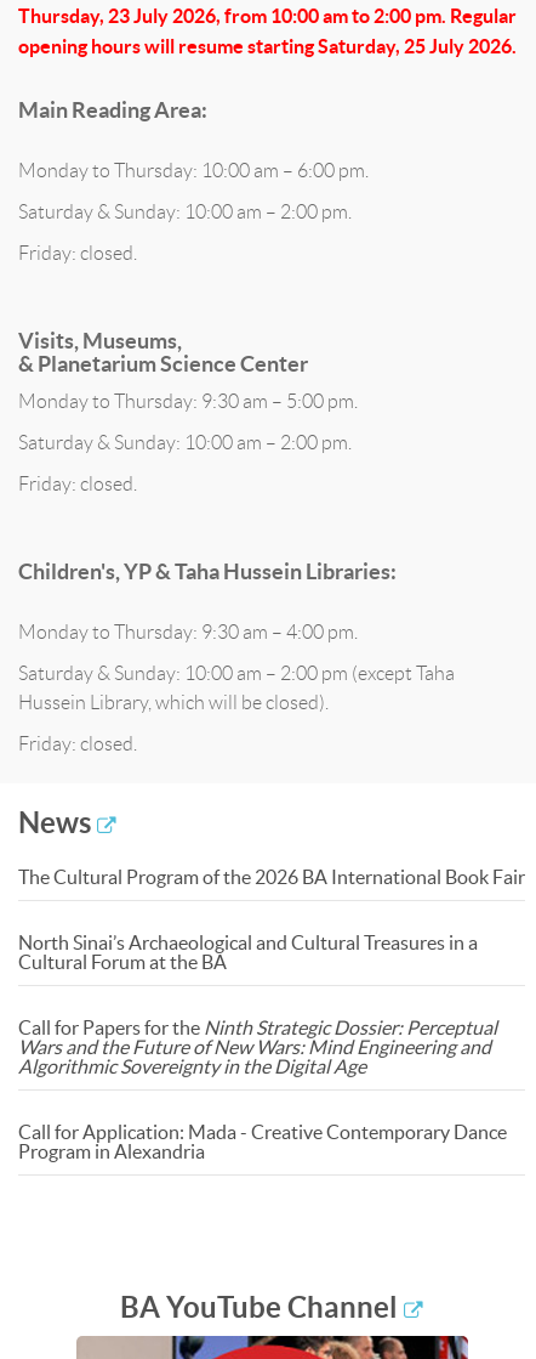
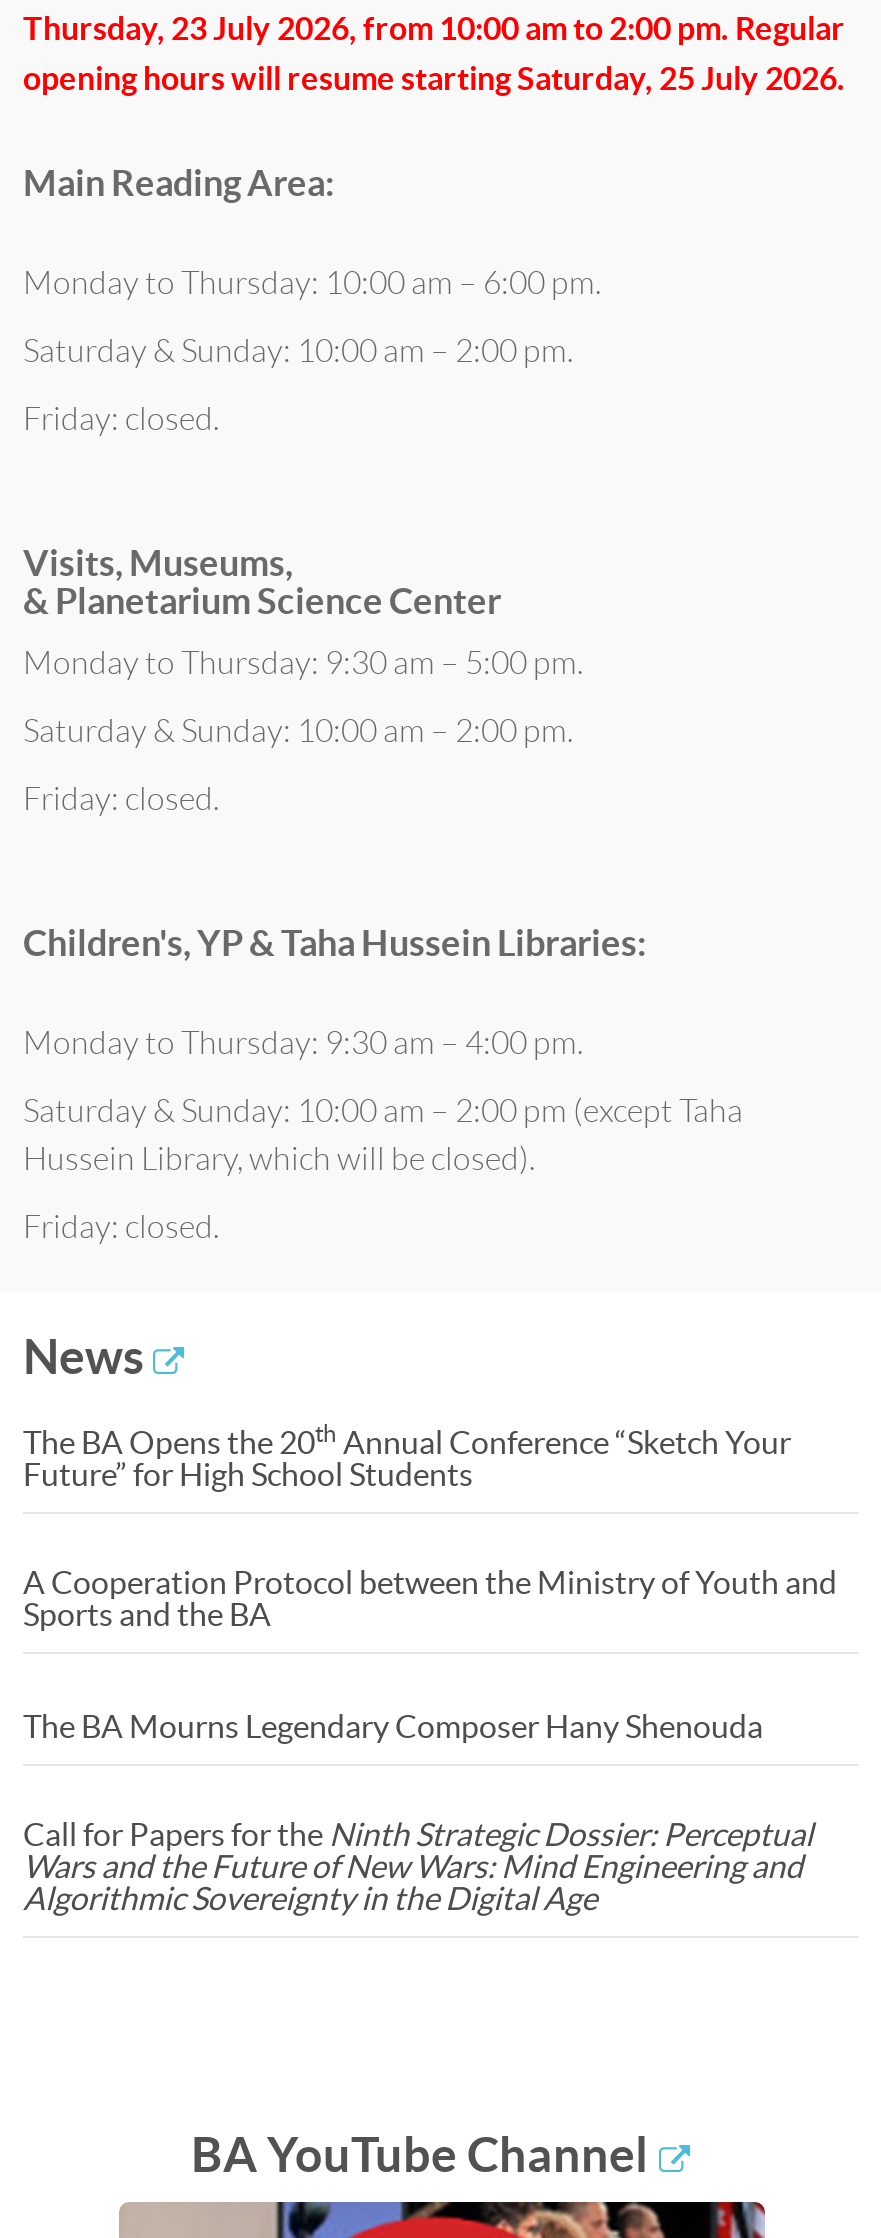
- The Cultural Program of the 2026 BA International Book Fair
- North Sinai’s Archaeological and Cultural Treasures in a
- Cultural Forum at the BA
+ The BA Opens the 20th Annual Conference “Sketch Your
+ Future” for High School Students
+ A Cooperation Protocol between the Ministry of Youth and
+ Sports and the BA
+ The BA Mourns Legendary Composer Hany Shenouda

moved down: Call for Papers for the Ninth Strategic Dossier: Perceptual | Wars and the Future of New Wars: Mind Engineering and | Algorithmic Sovereignty in the Digital Age

- Call for Application: Mada - Creative Contemporary Dance
- Program in Alexandria
